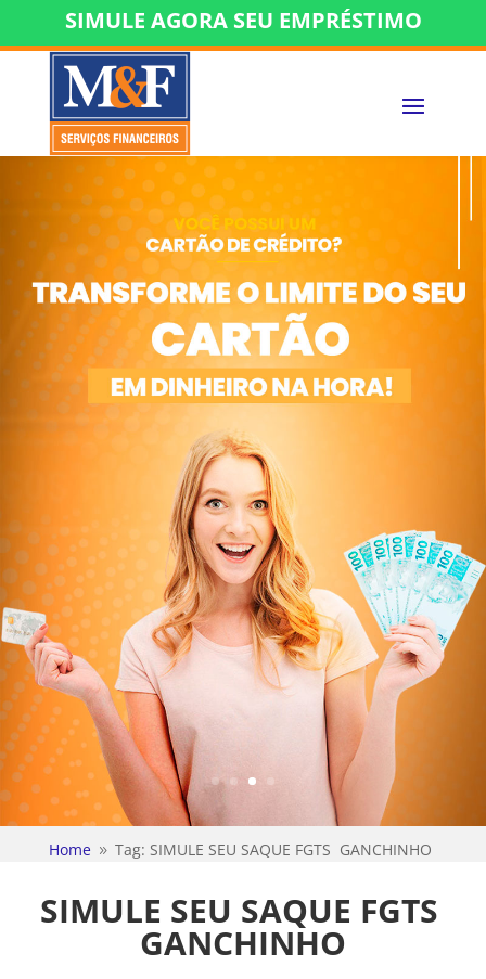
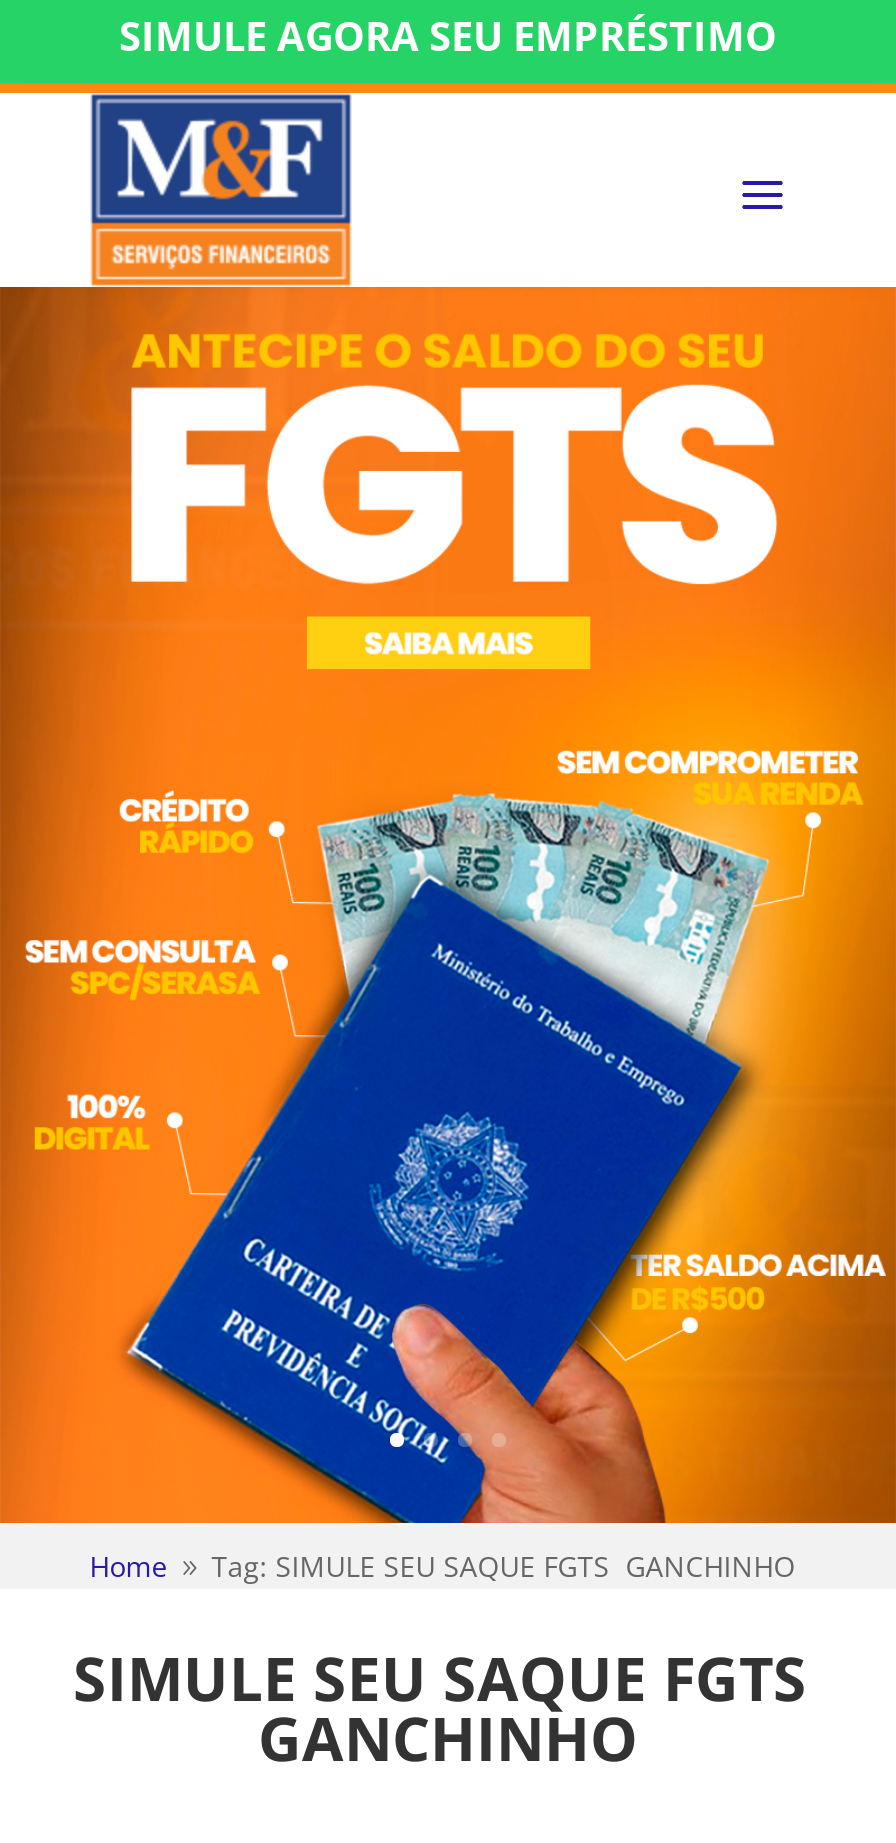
- [image]
+ [image]
